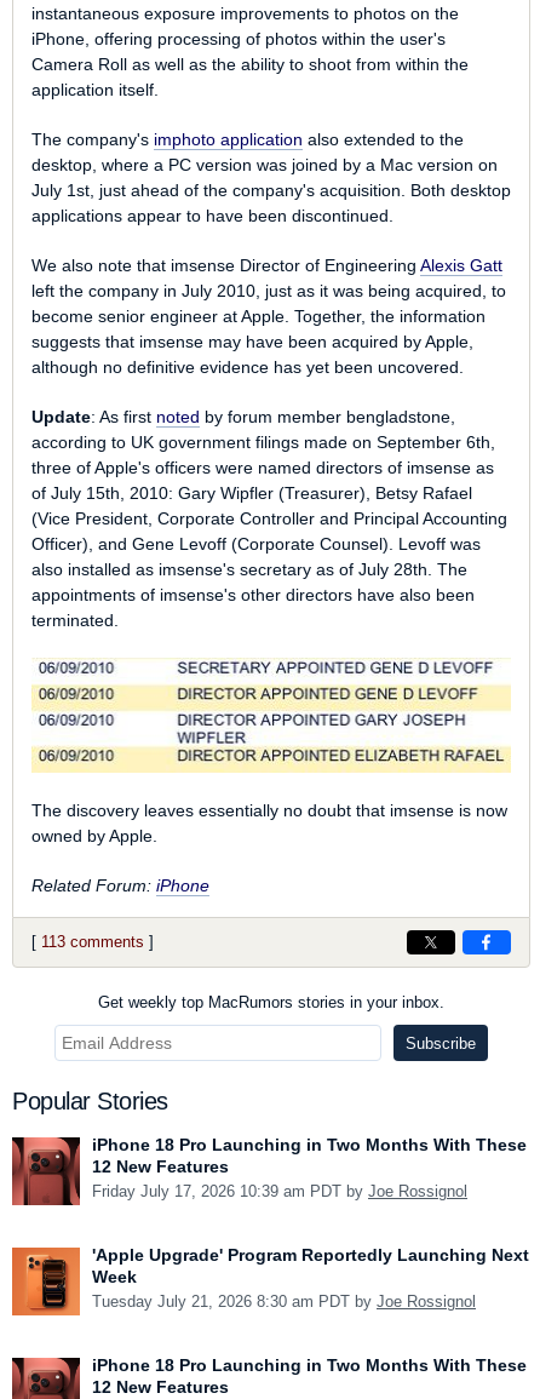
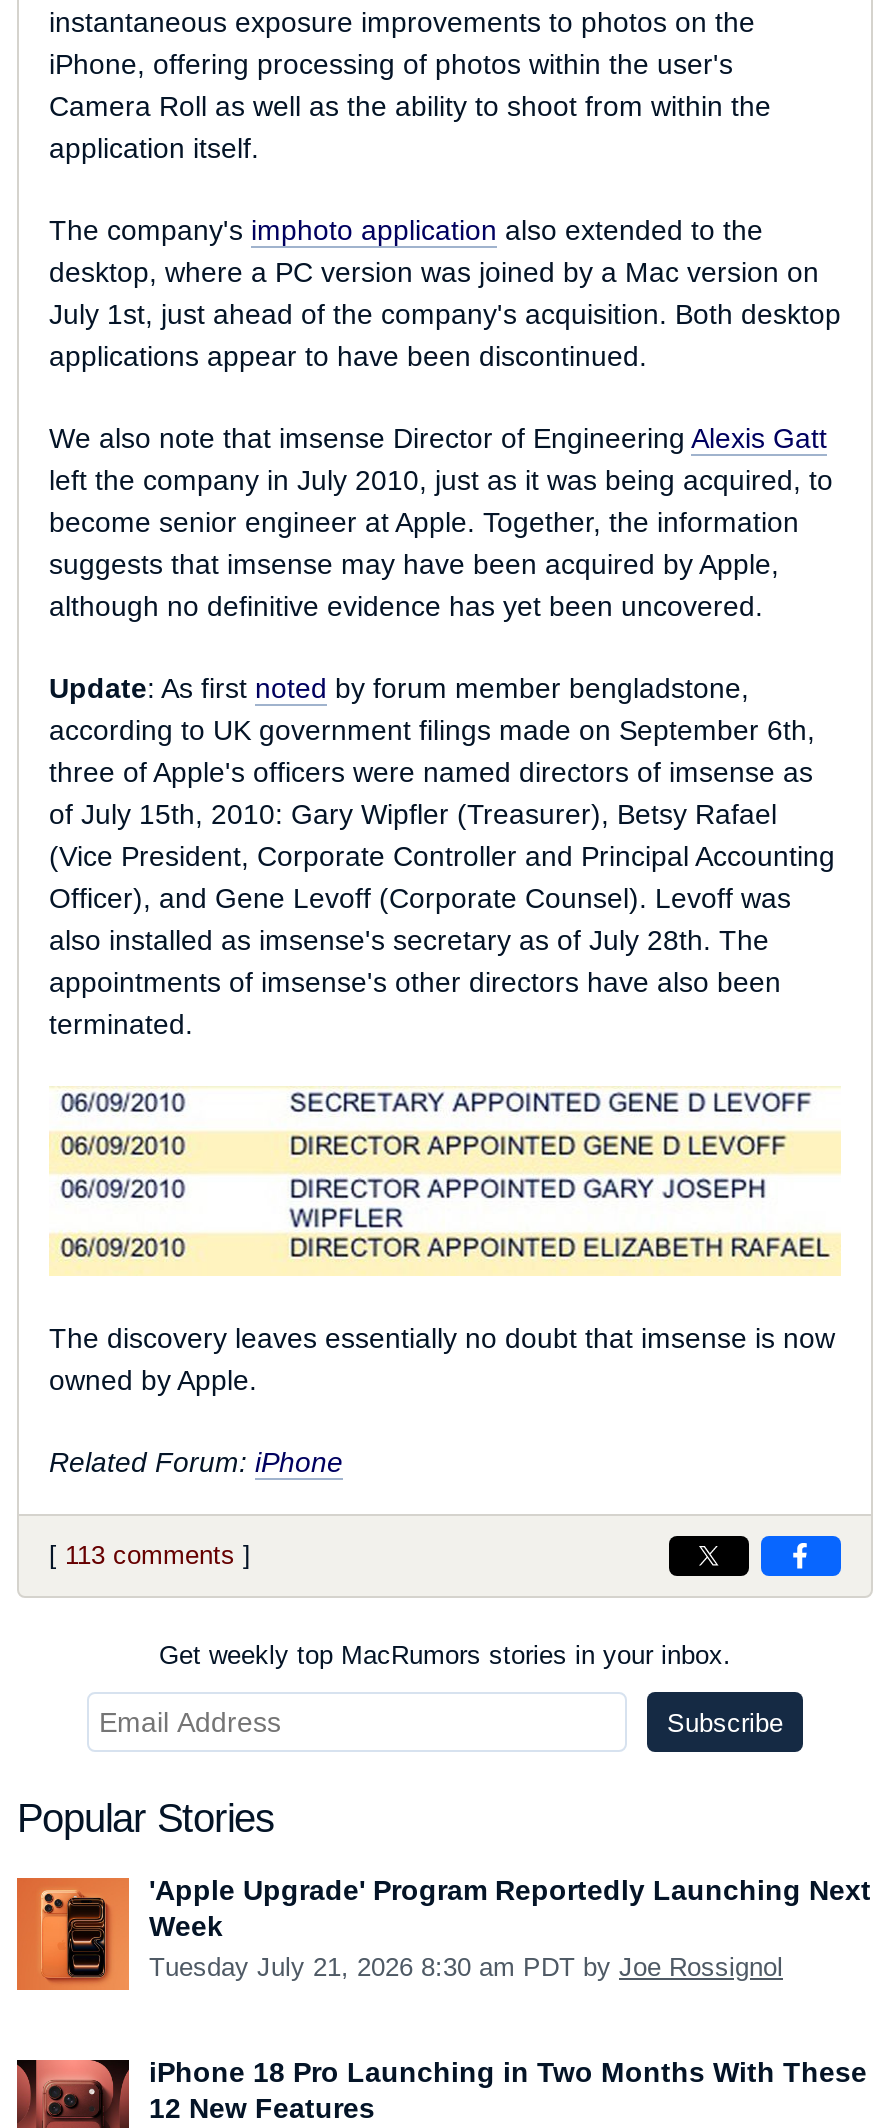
- [image]
- iPhone 18 Pro Launching in Two Months With These
- 12 New Features
- Friday July 17, 2026 10:39 am PDT by Joe Rossignol
